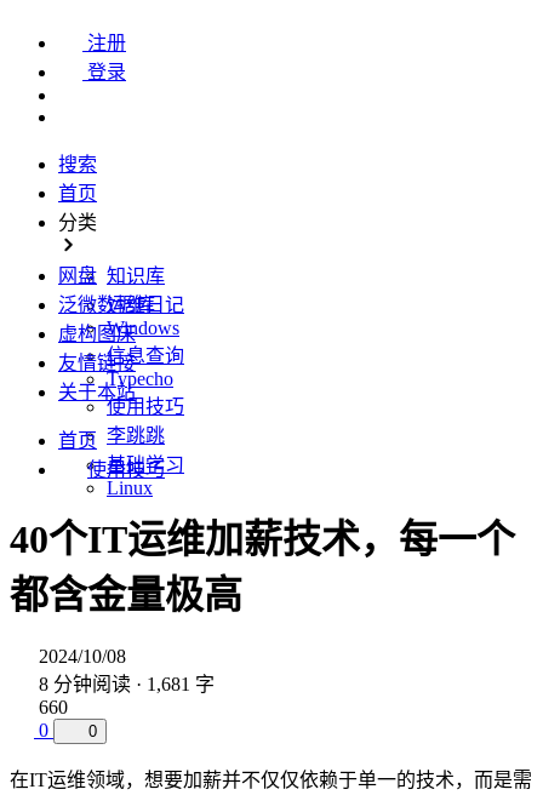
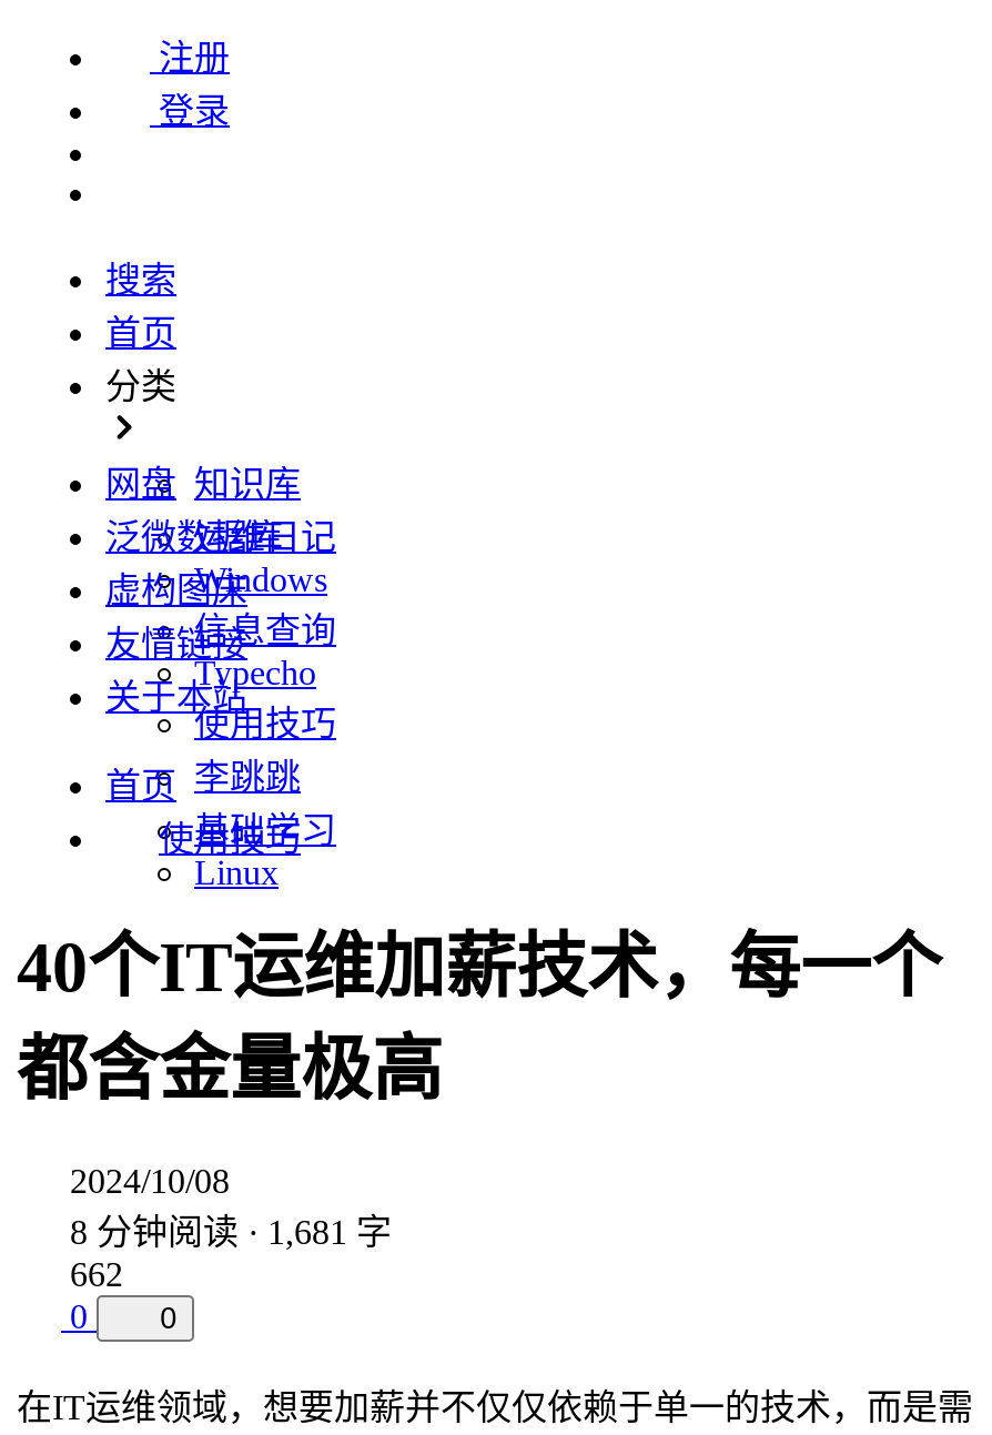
- 660
+ 662
